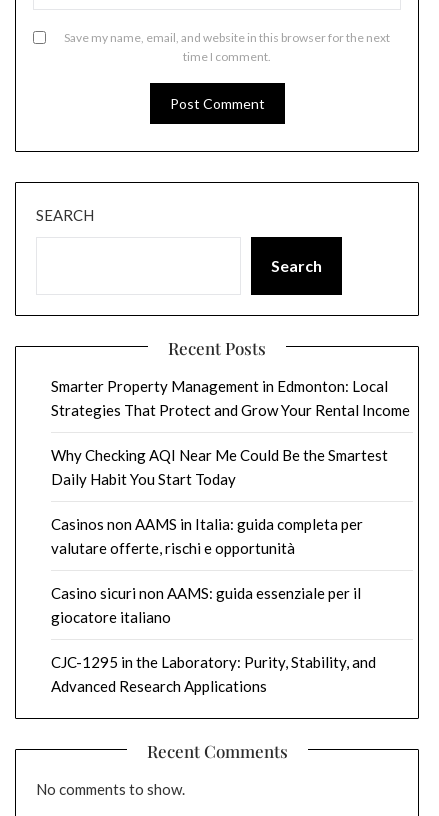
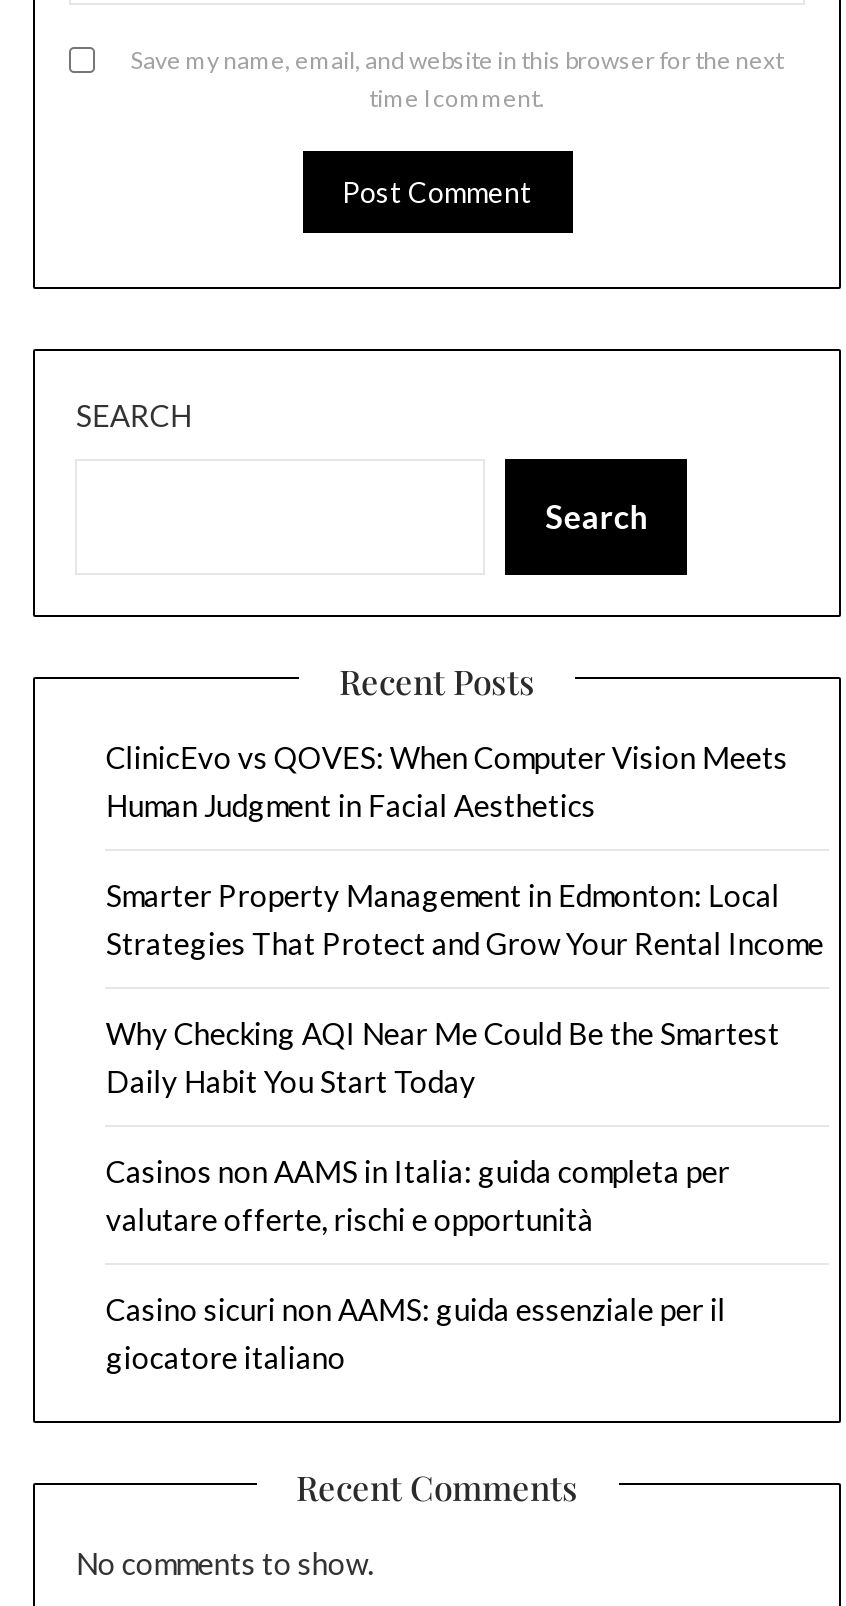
+ ClinicEvo vs QOVES: When Computer Vision Meets
+ Human Judgment in Facial Aesthetics

moved down: Smarter Property Management in Edmonton: Local | Strategies That Protect and Grow Your Rental Income | Why Checking AQI Near Me Could Be the Smartest | Daily Habit You Start Today | Casinos non AAMS in Italia: guida completa per | valutare offerte, rischi e opportunità | Casino sicuri non AAMS: guida essenziale per il | giocatore italiano

- CJC-1295 in the Laboratory: Purity, Stability, and
- Advanced Research Applications
